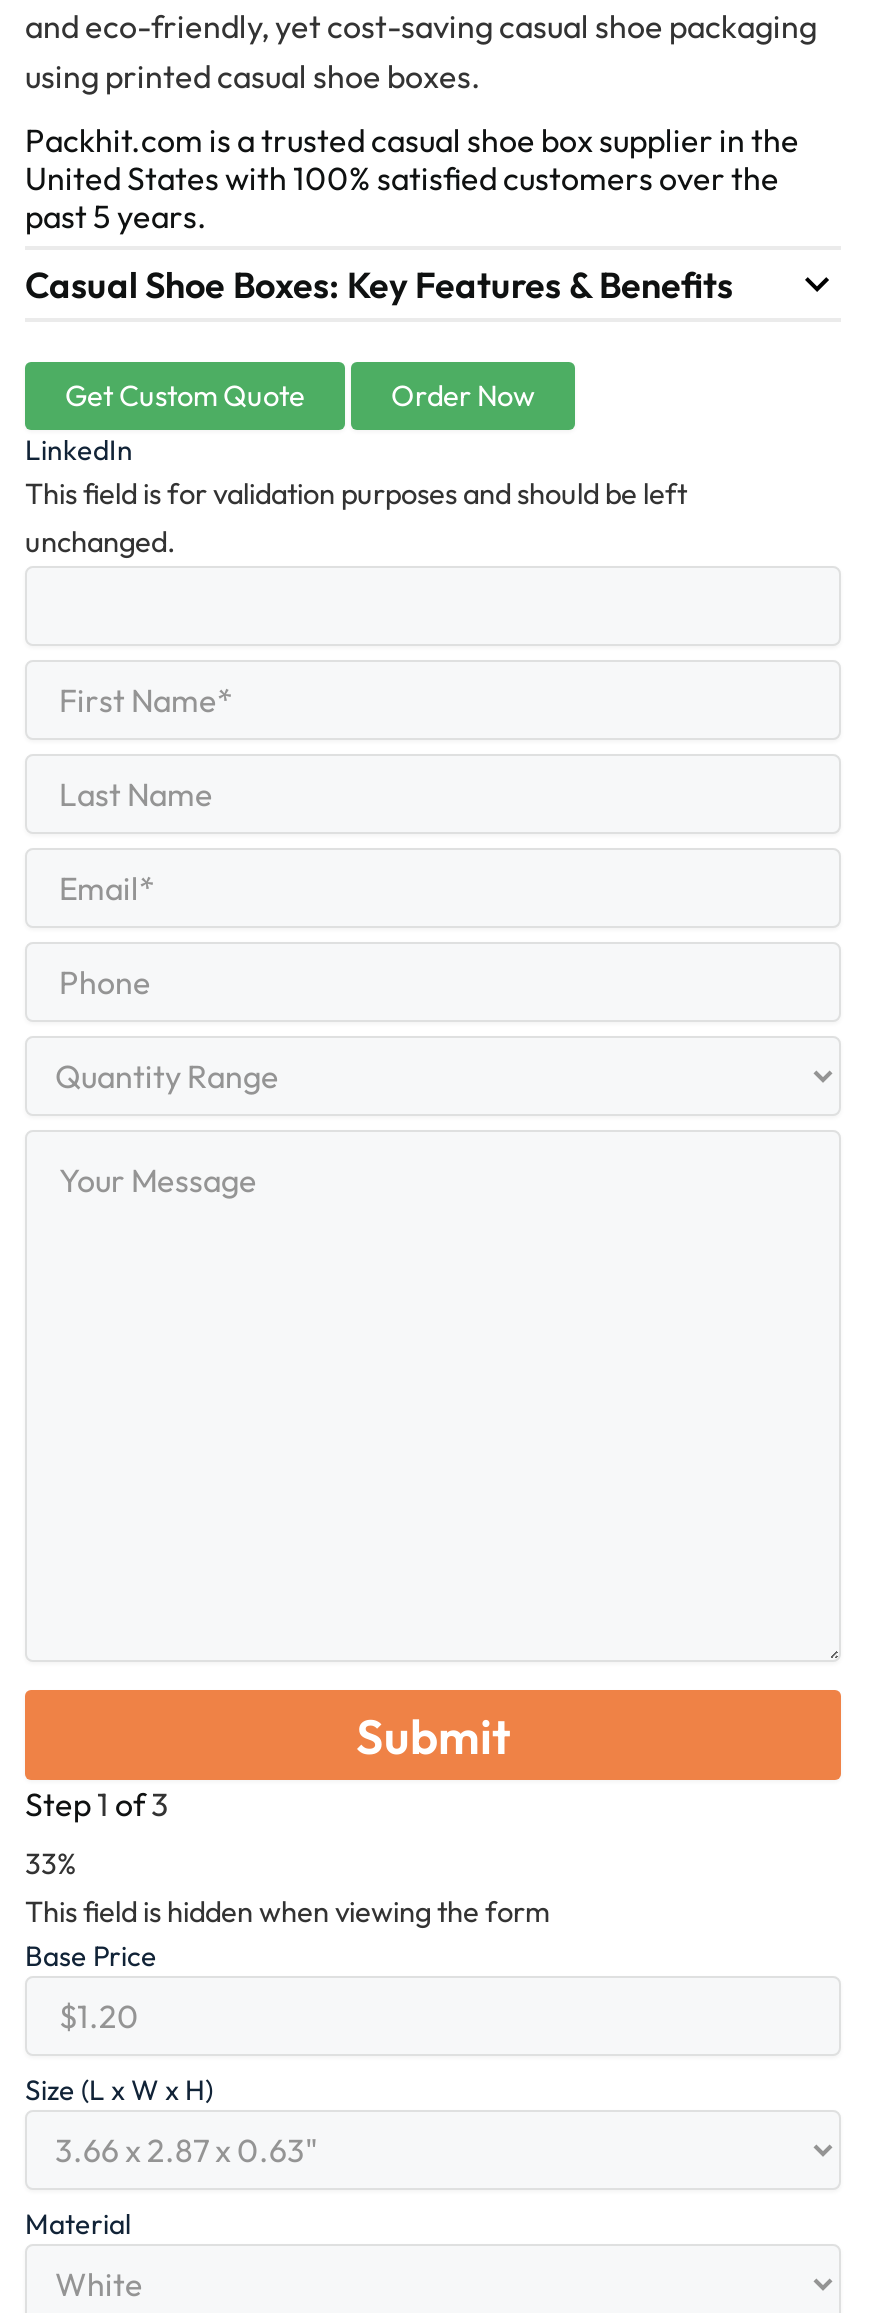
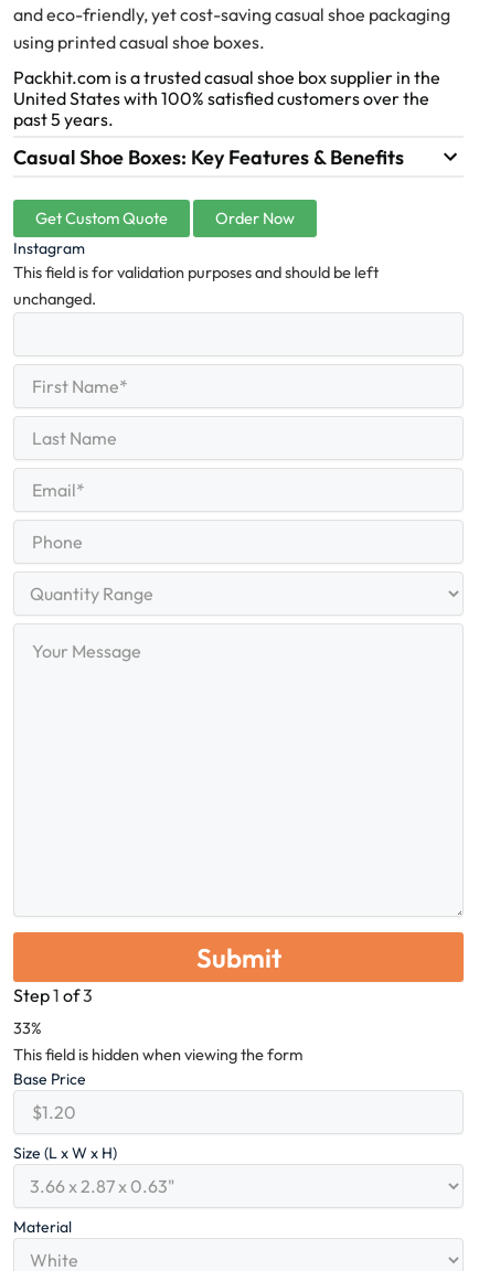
- LinkedIn
+ Instagram
